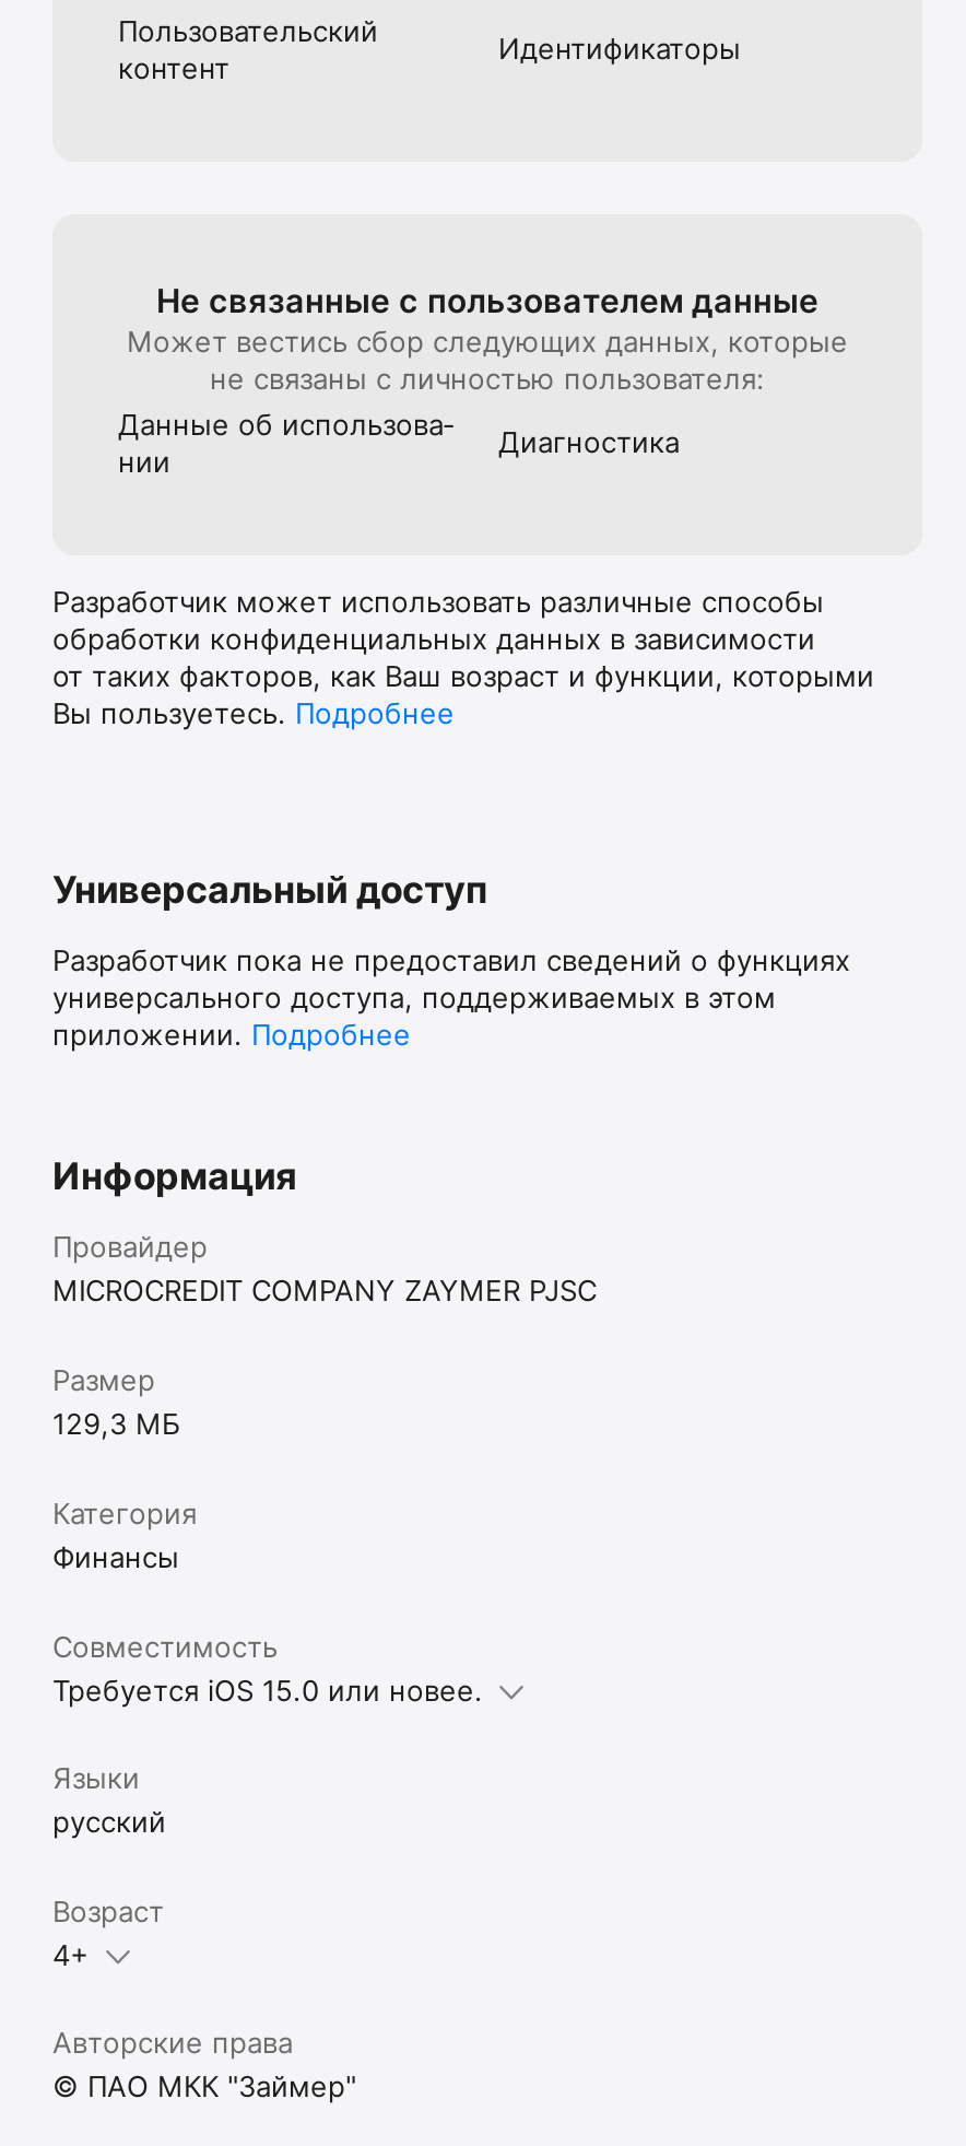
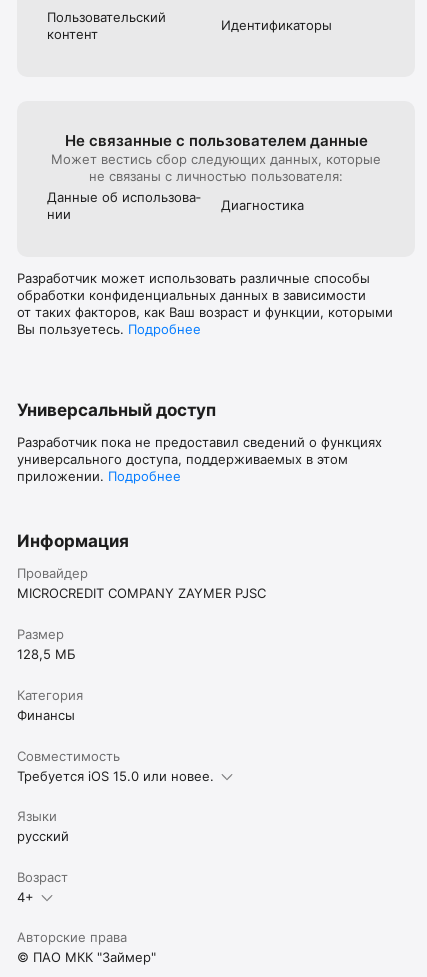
- 129,3 МБ
+ 128,5 МБ
